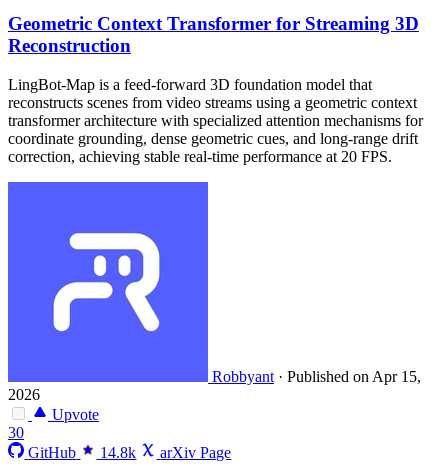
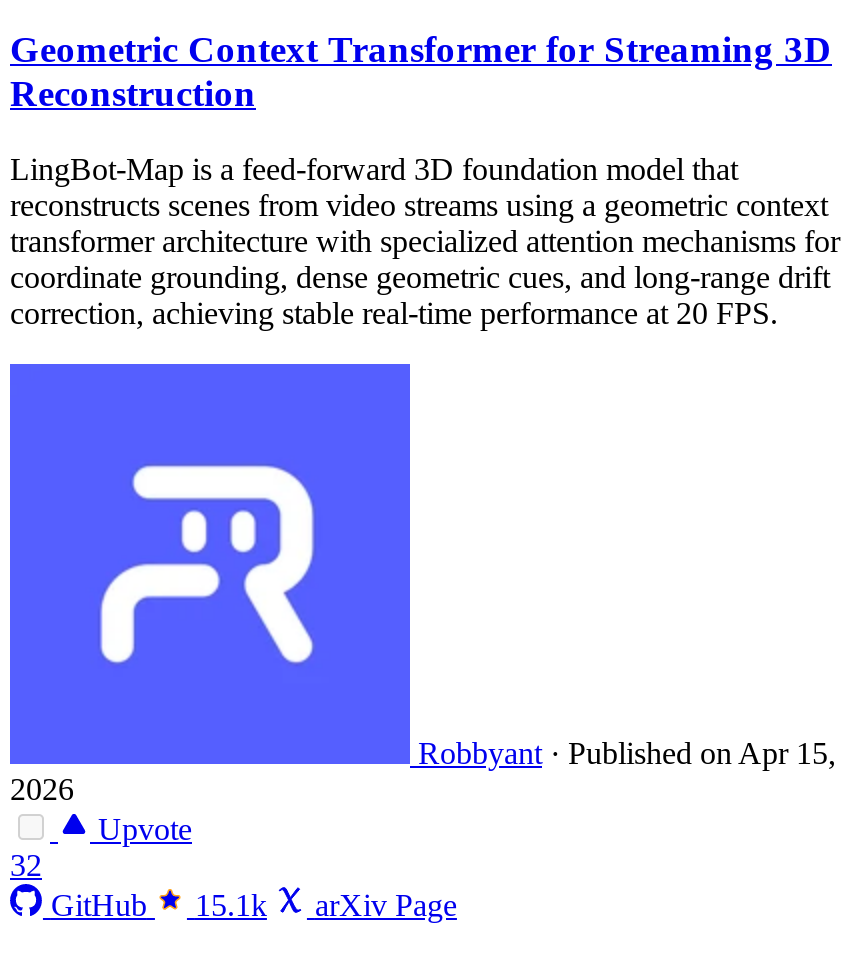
- 30
+ 32

- GitHub 14.8k arXiv Page
+ GitHub 15.1k arXiv Page
